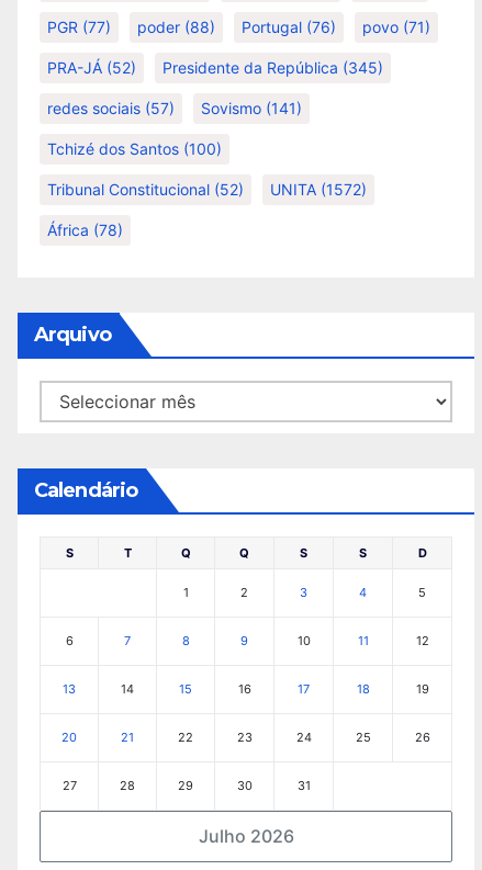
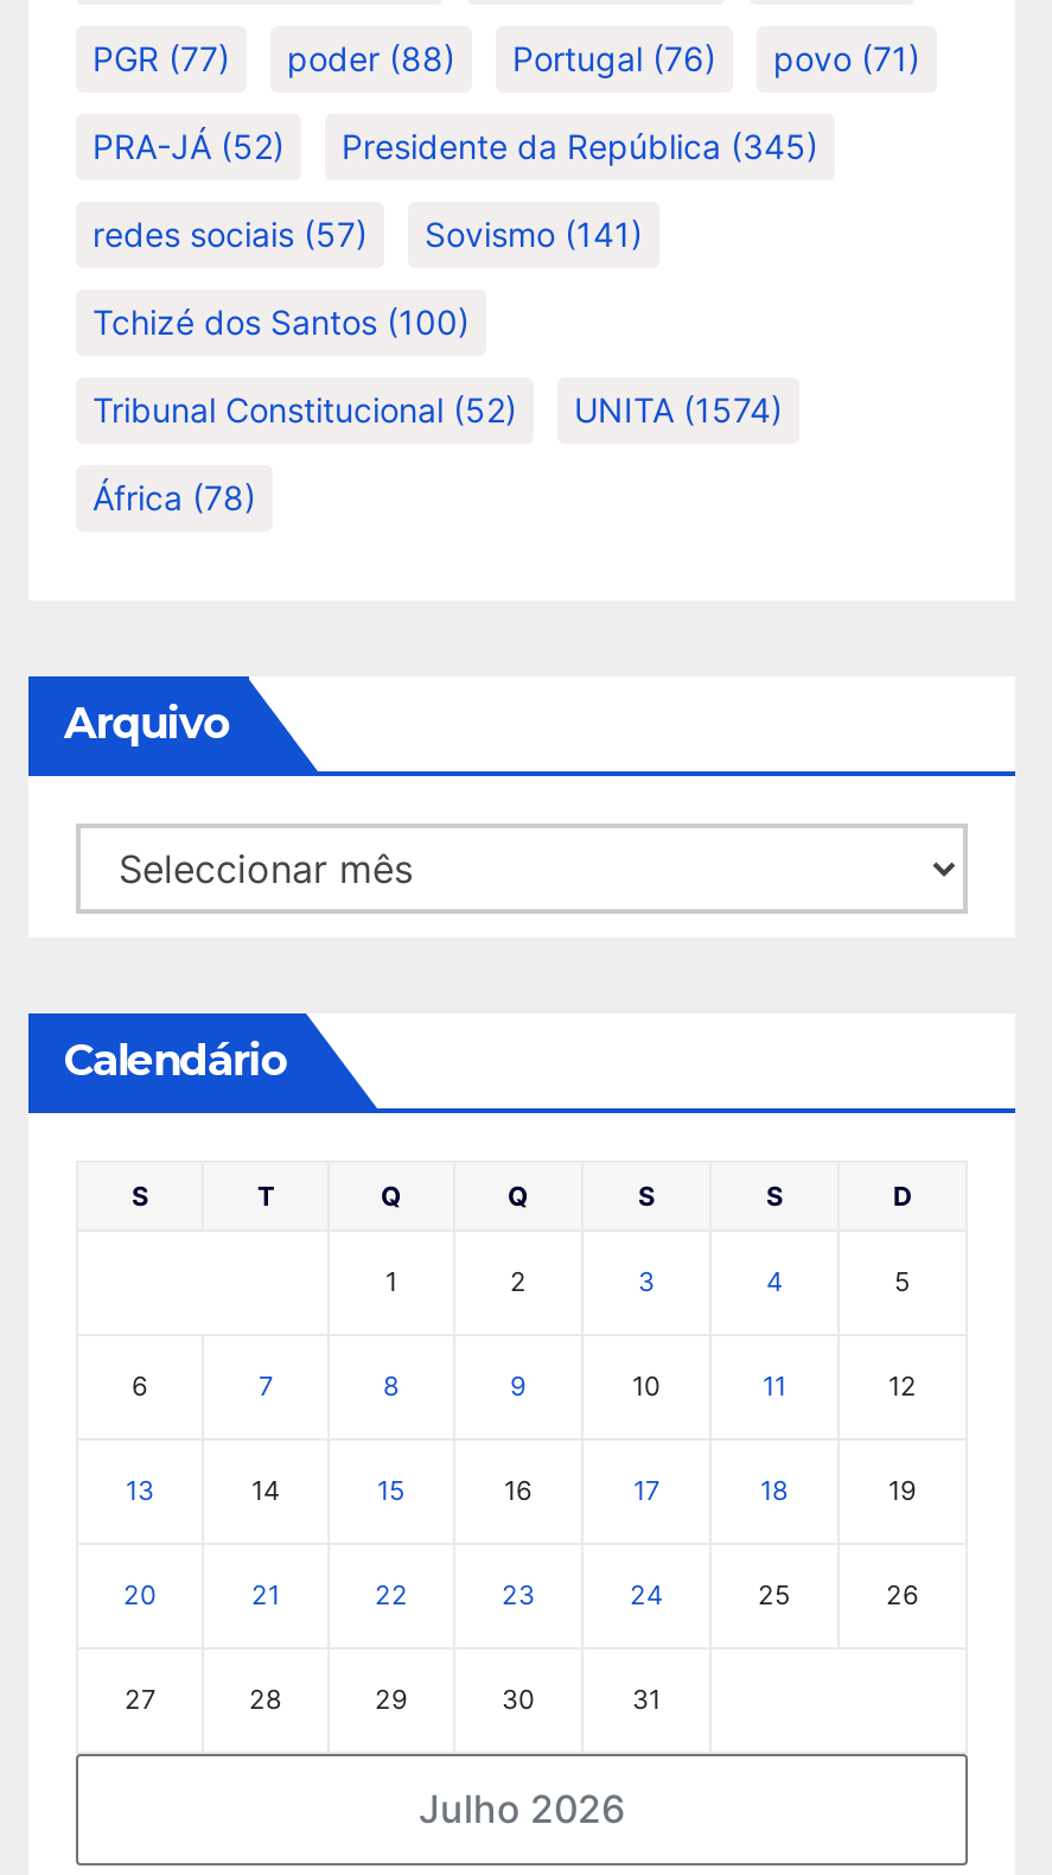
- Tribunal Constitucional (52) UNITA (1572)
+ Tribunal Constitucional (52) UNITA (1574)
